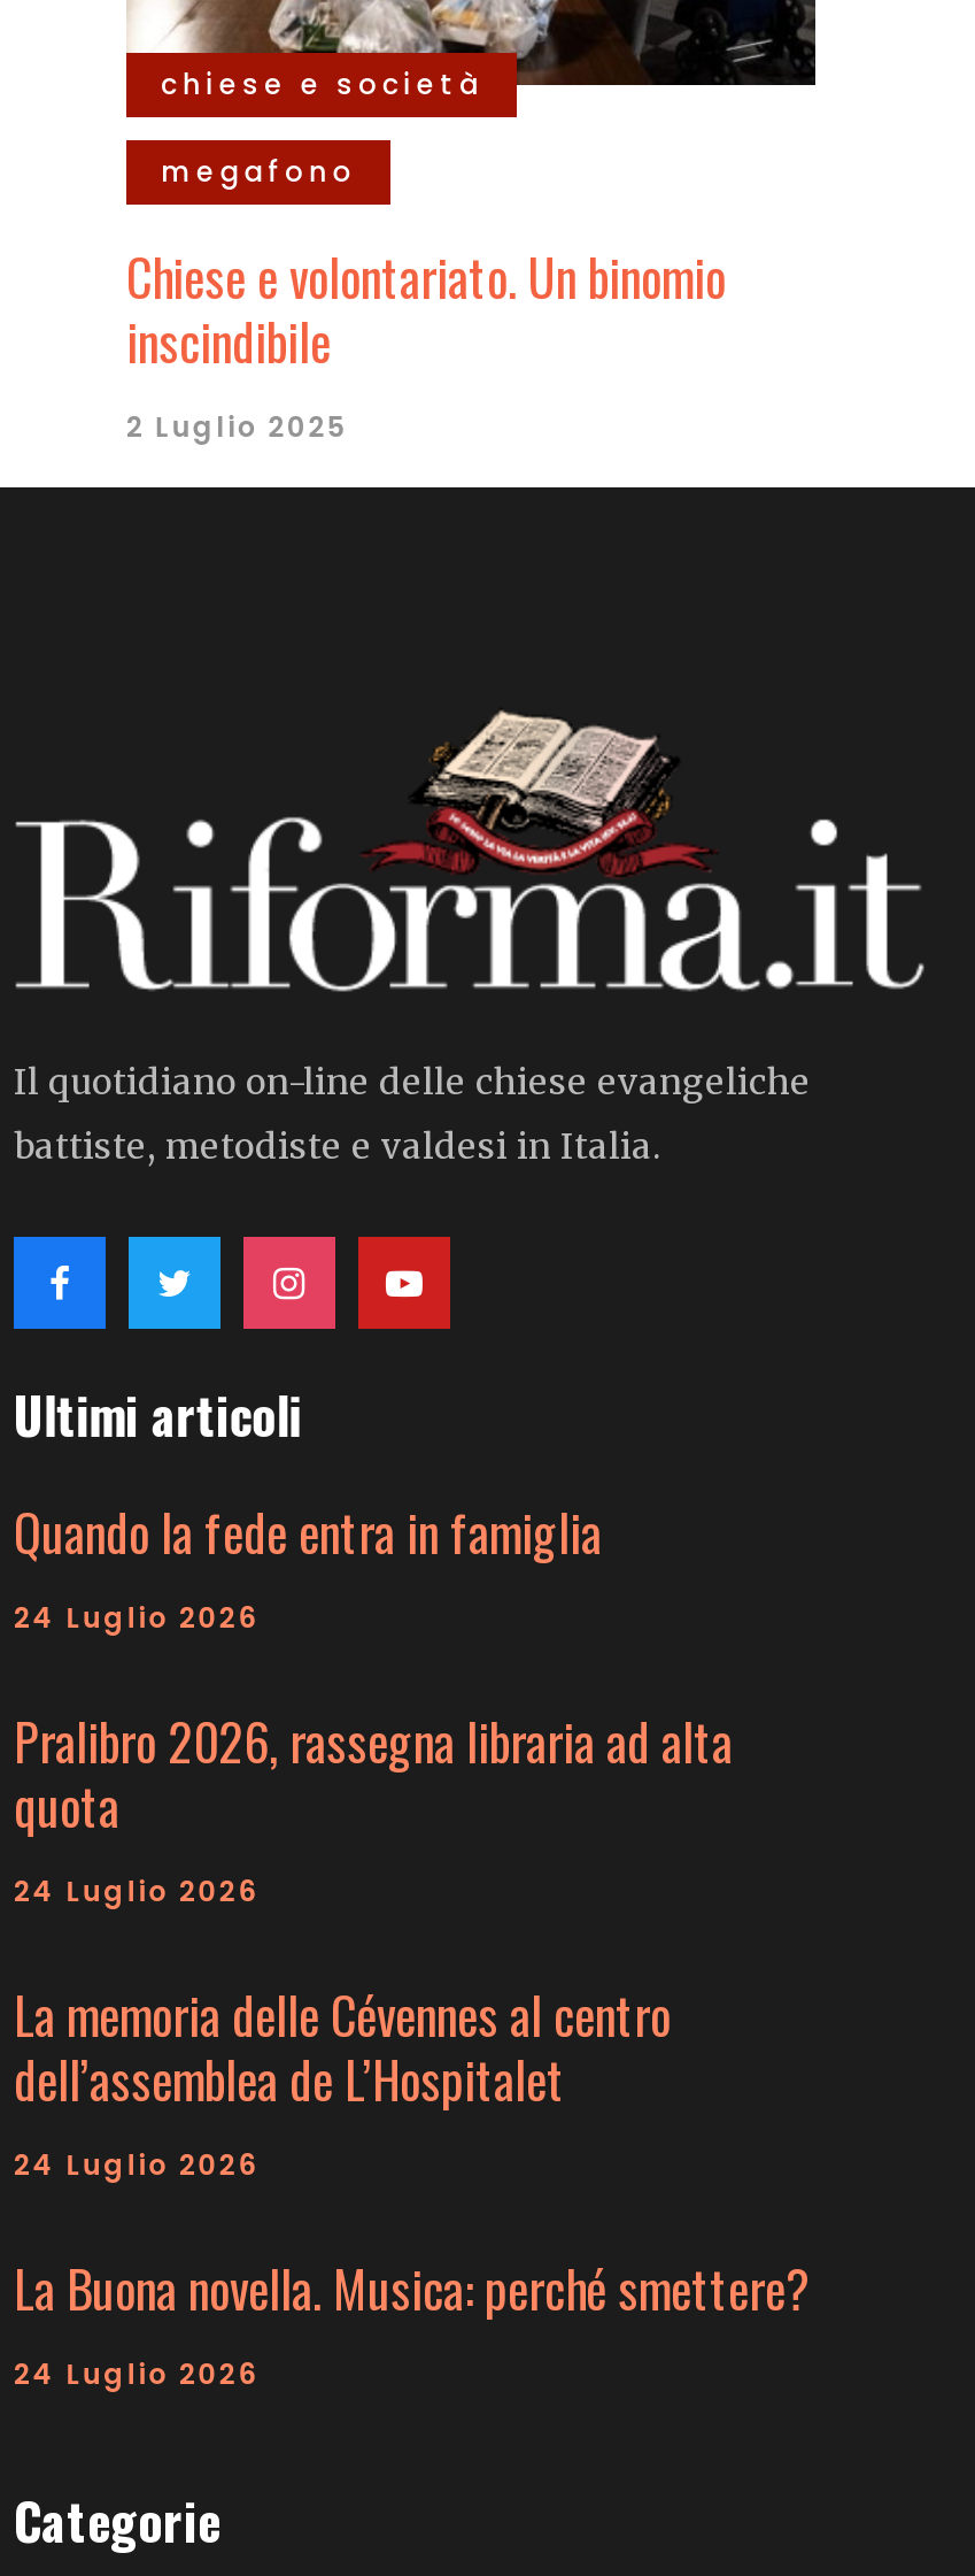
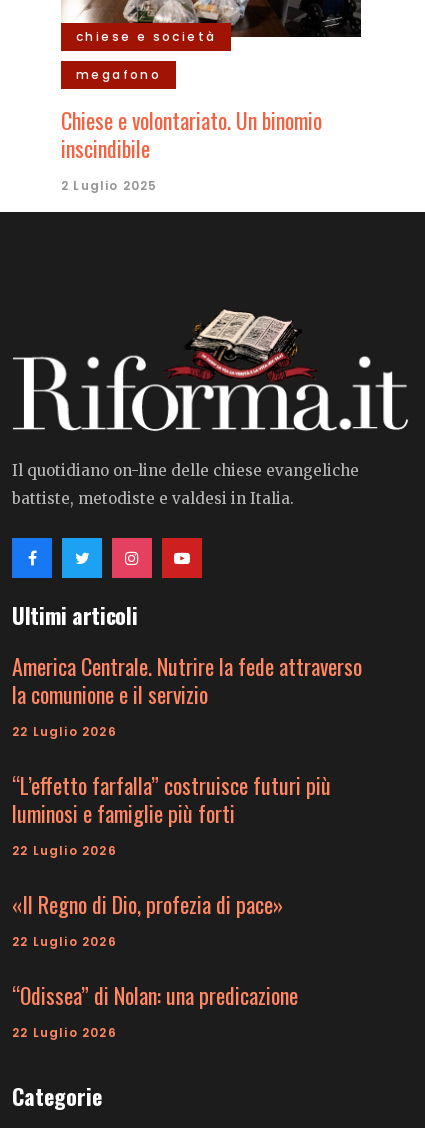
- Quando la fede entra in famiglia
- 24 Luglio 2026
+ America Centrale. Nutrire la fede attraverso
+ la comunione e il servizio
+ 22 Luglio 2026

- Pralibro 2026, rassegna libraria ad alta
- quota
- 24 Luglio 2026
+ “L’effetto farfalla” costruisce futuri più
+ luminosi e famiglie più forti
+ 22 Luglio 2026

- La memoria delle Cévennes al centro
- dell’assemblea de L’Hospitalet
- 24 Luglio 2026
+ «Il Regno di Dio, profezia di pace»
+ 22 Luglio 2026

- La Buona novella. Musica: perché smettere?
- 24 Luglio 2026
+ “Odissea” di Nolan: una predicazione
+ 22 Luglio 2026
